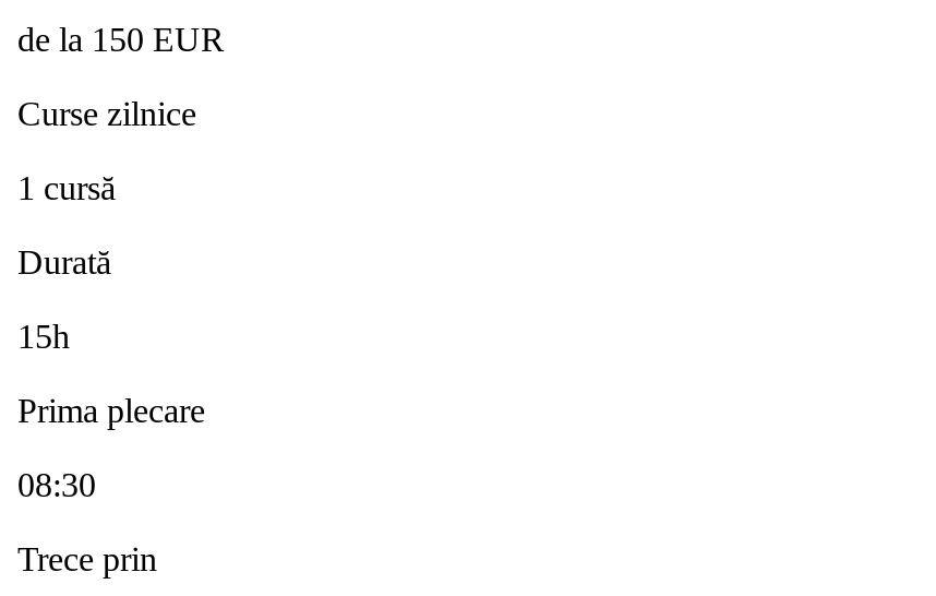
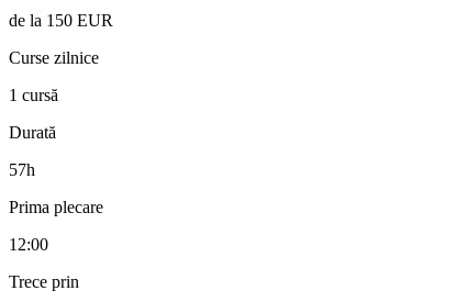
- 15h
+ 57h

- 08:30
+ 12:00
